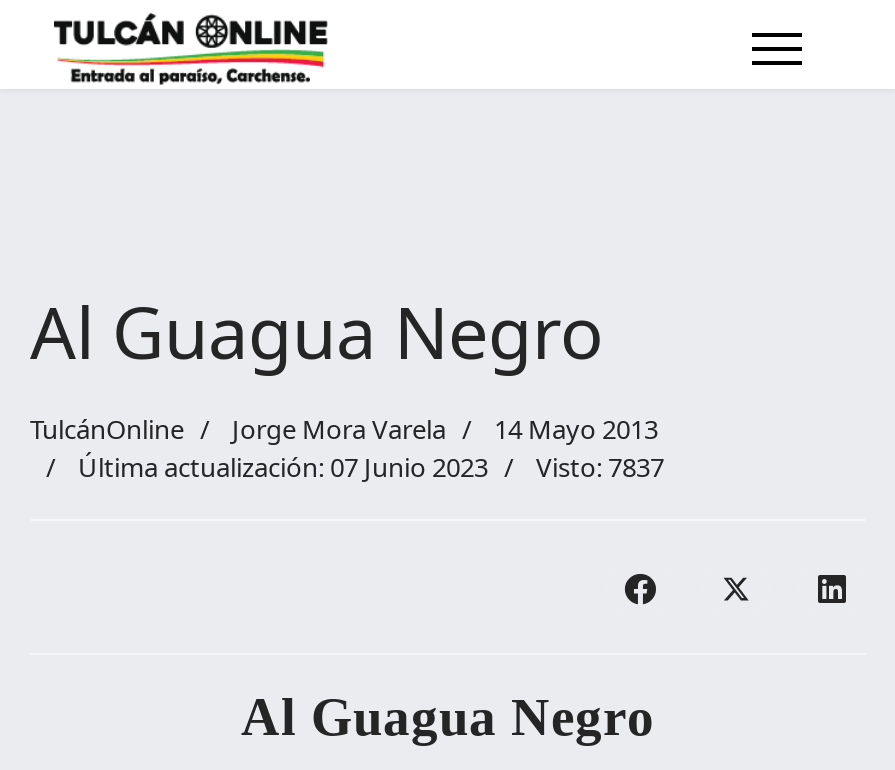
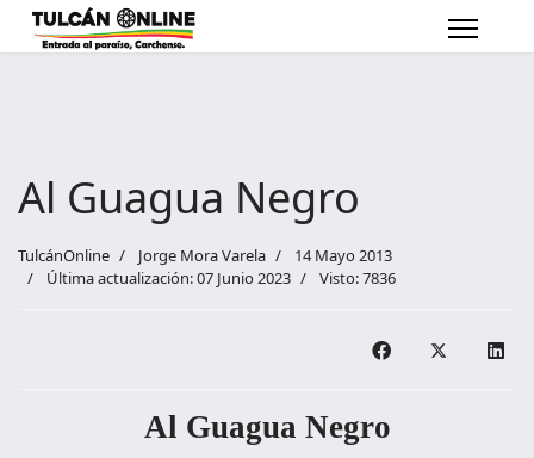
- Última actualización: 07 Junio 2023 Visto: 7837
+ Última actualización: 07 Junio 2023 Visto: 7836
